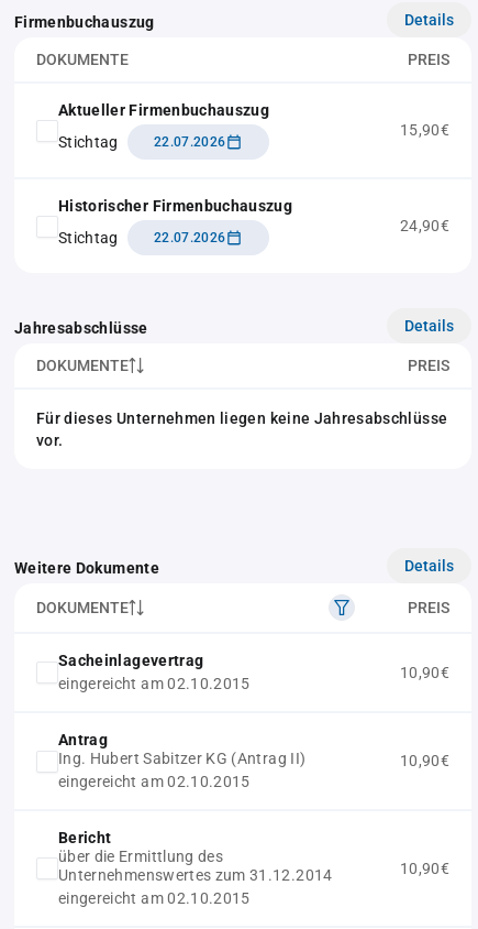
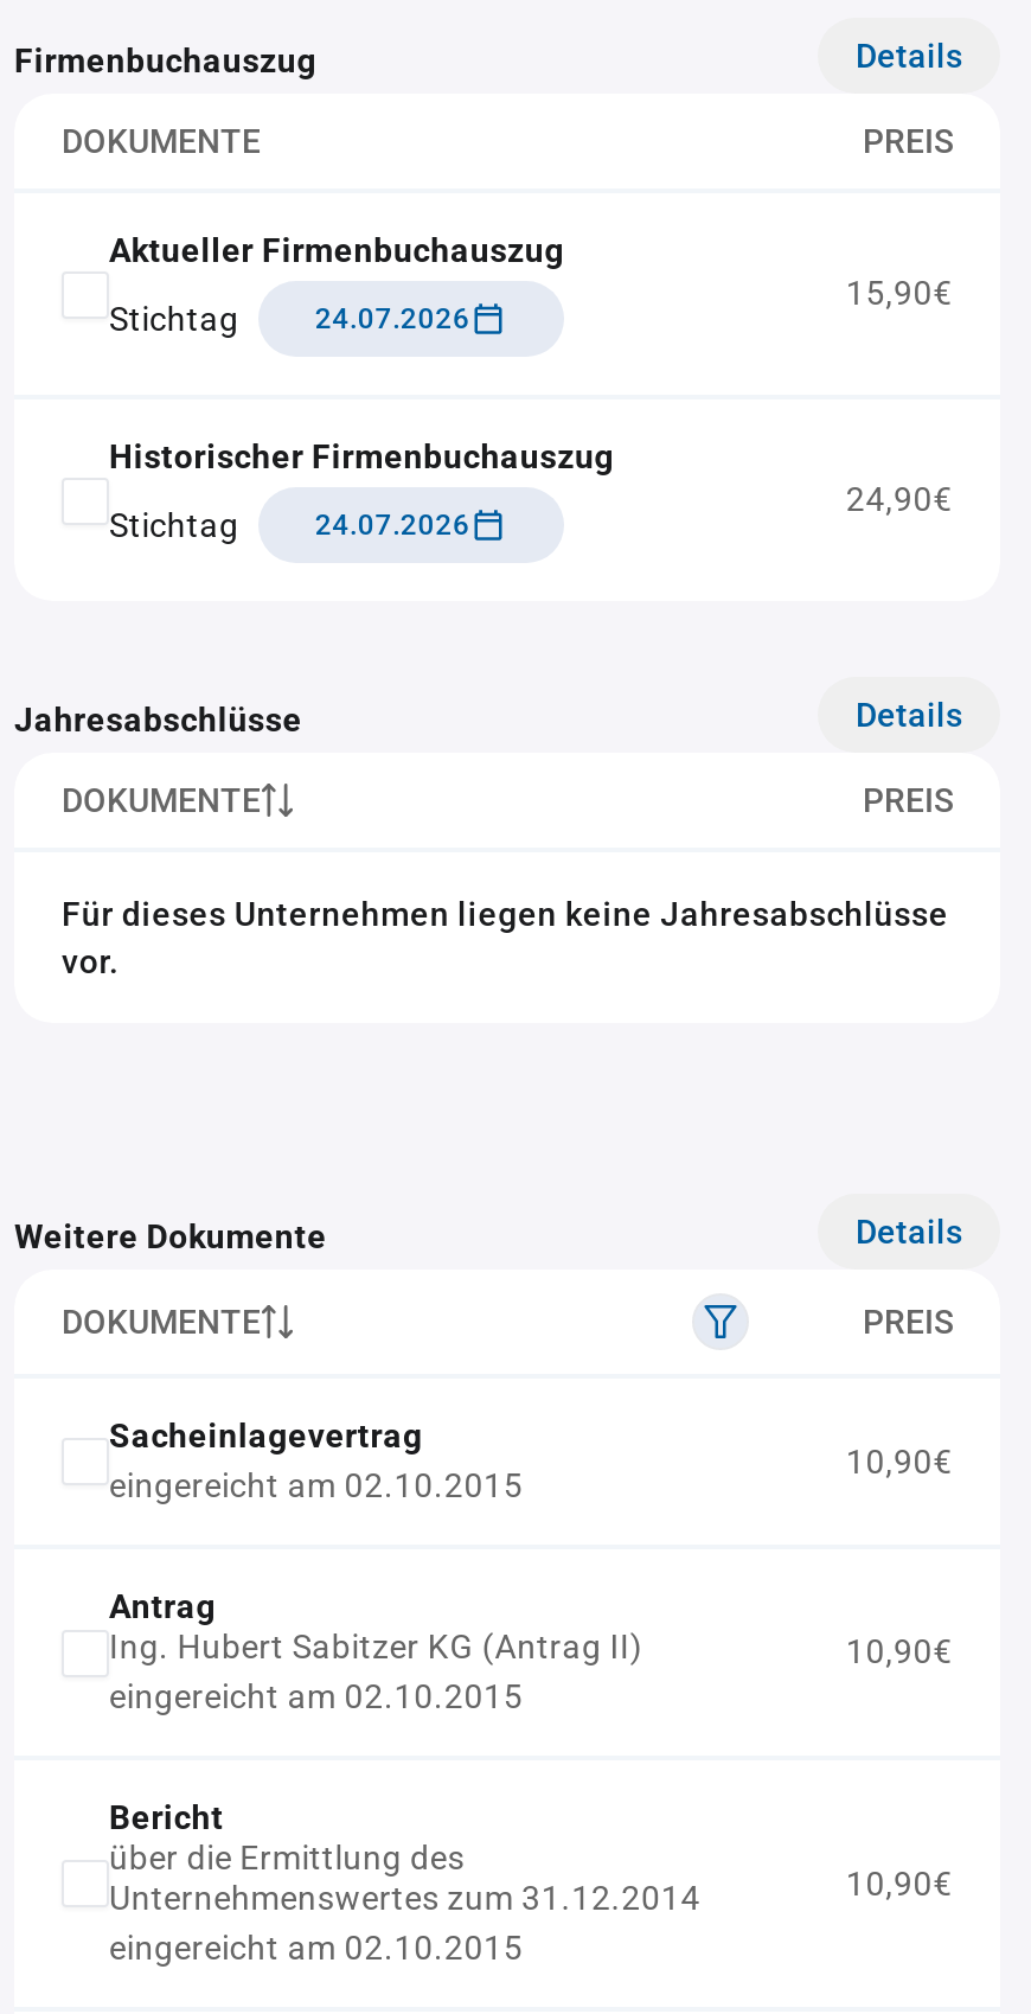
- 22.07.2026
+ 24.07.2026

- 22.07.2026
+ 24.07.2026
